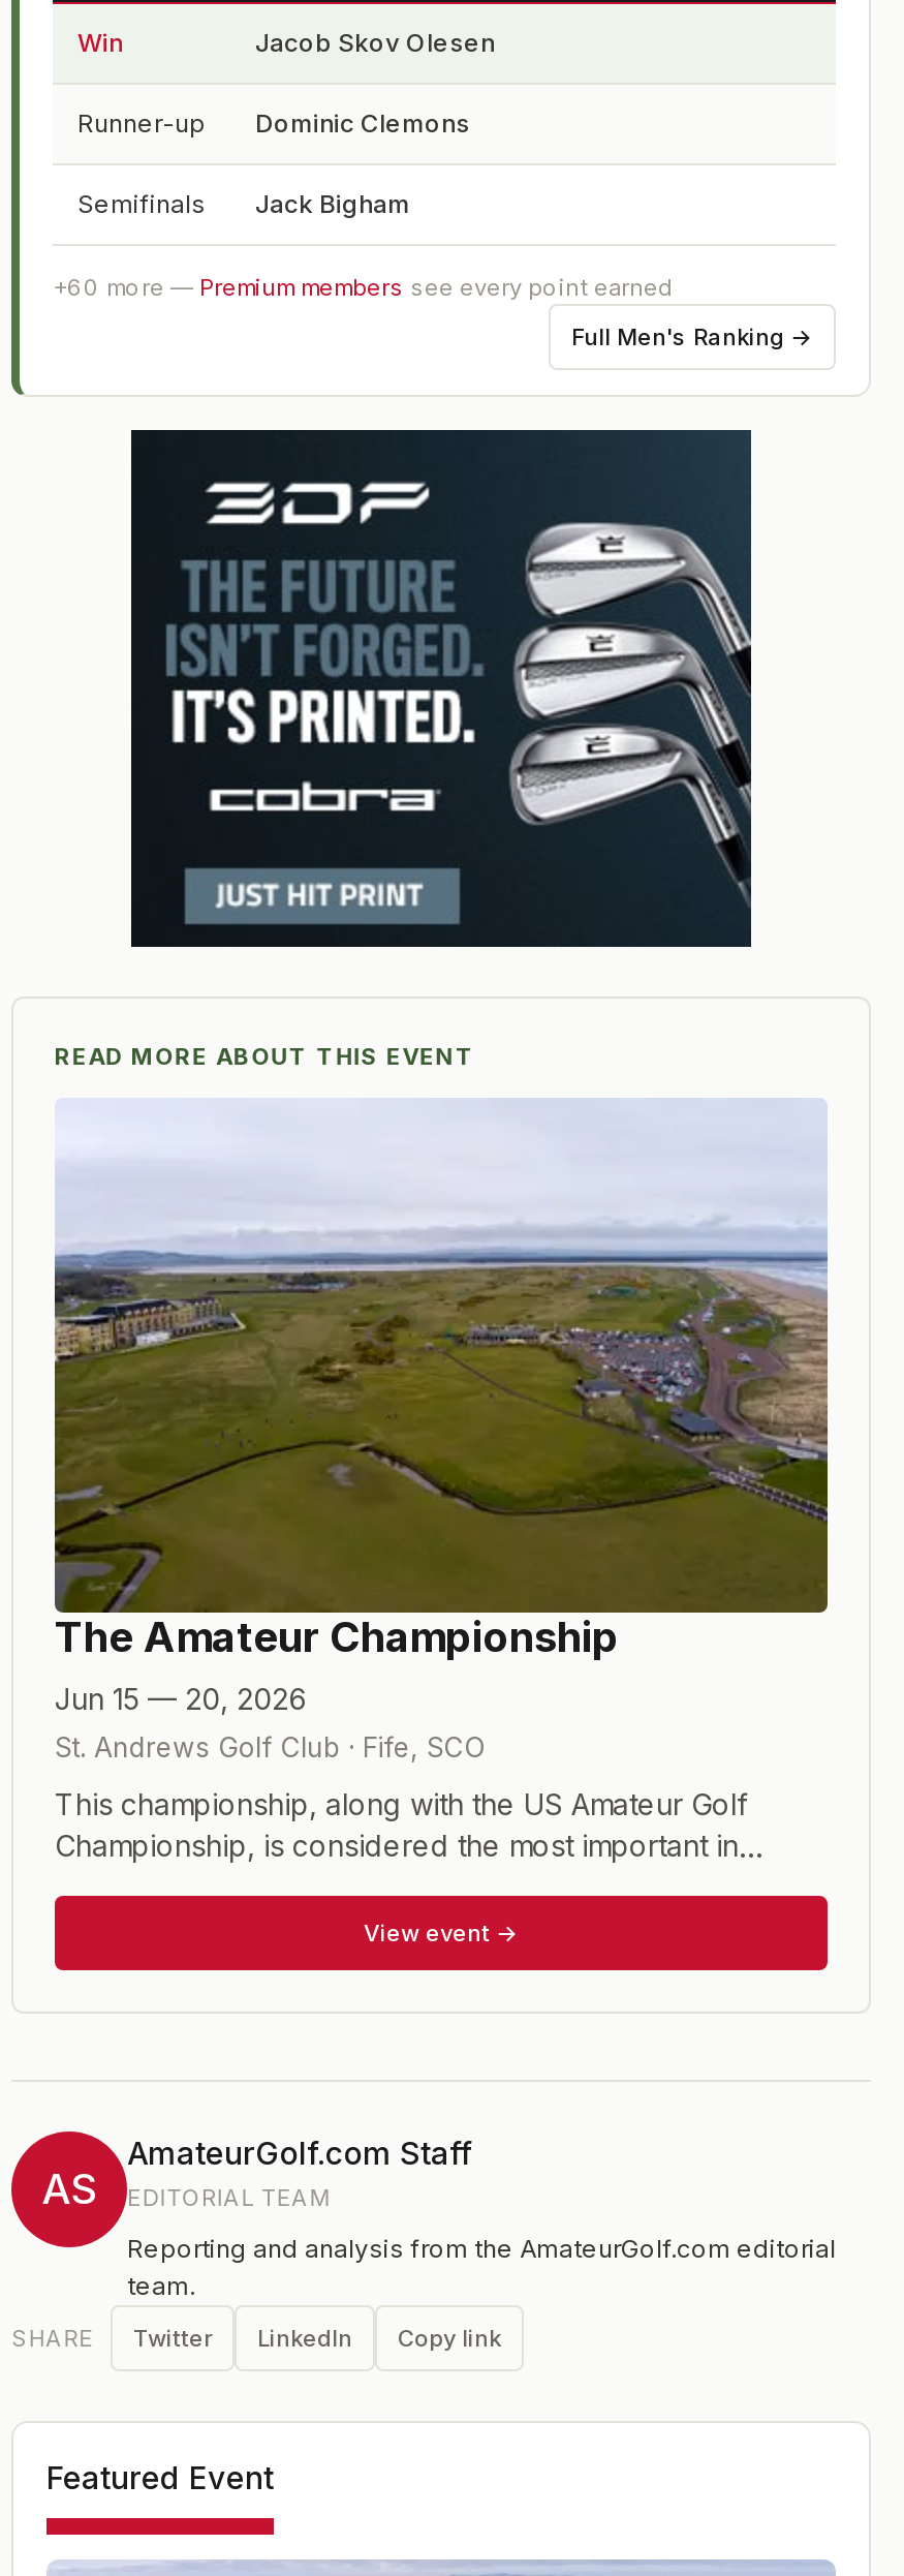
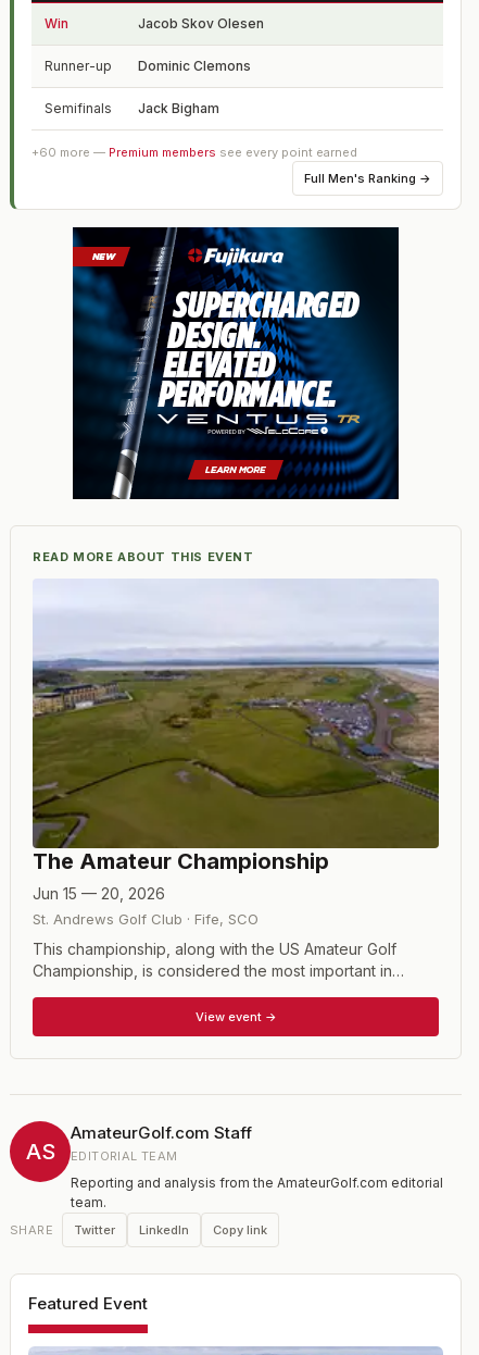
- [image]
+ [image]
